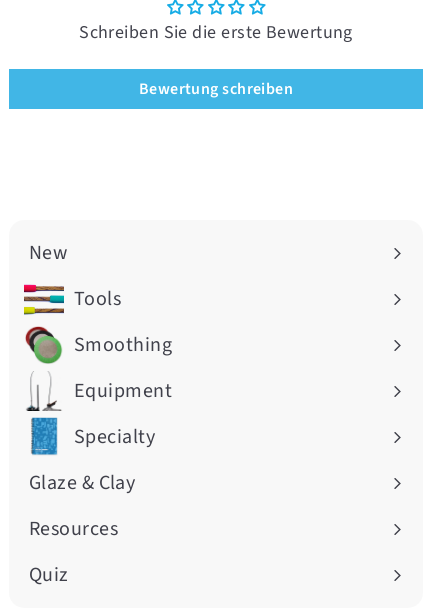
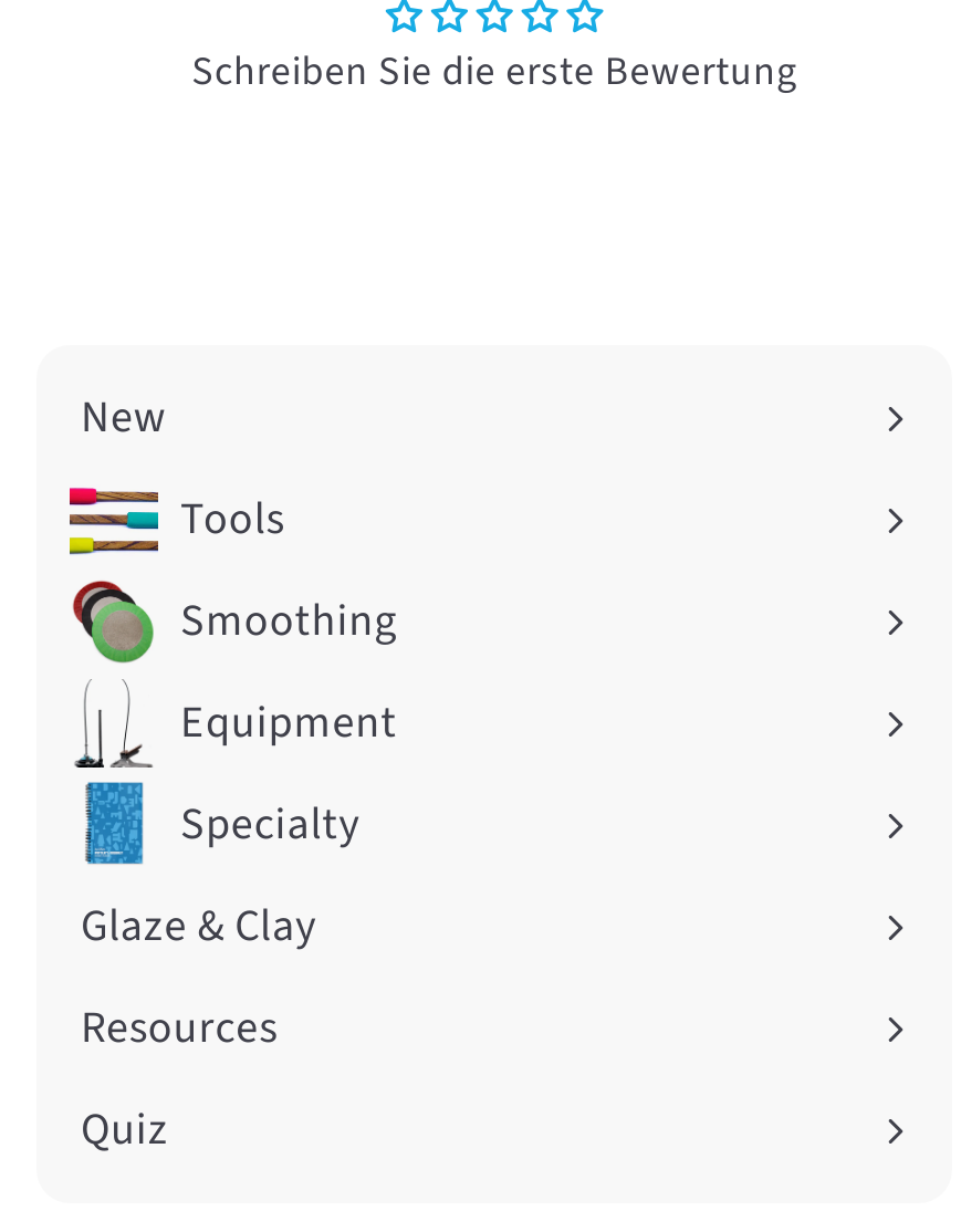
- Bewertung schreiben
